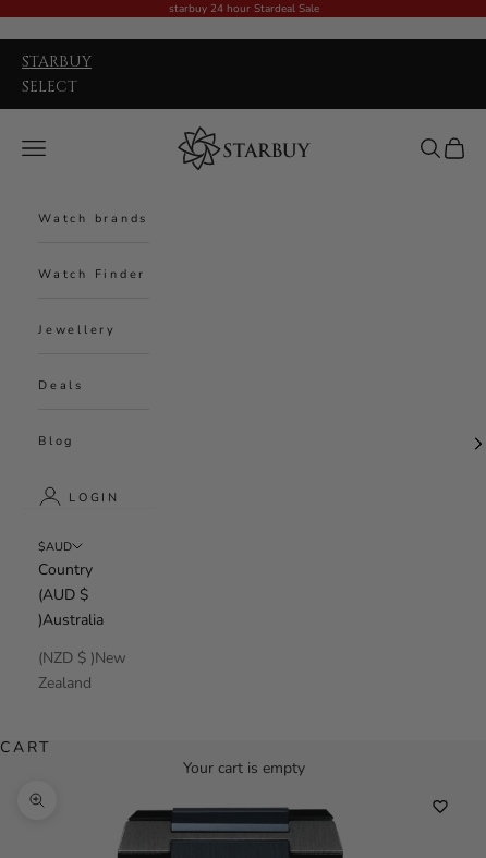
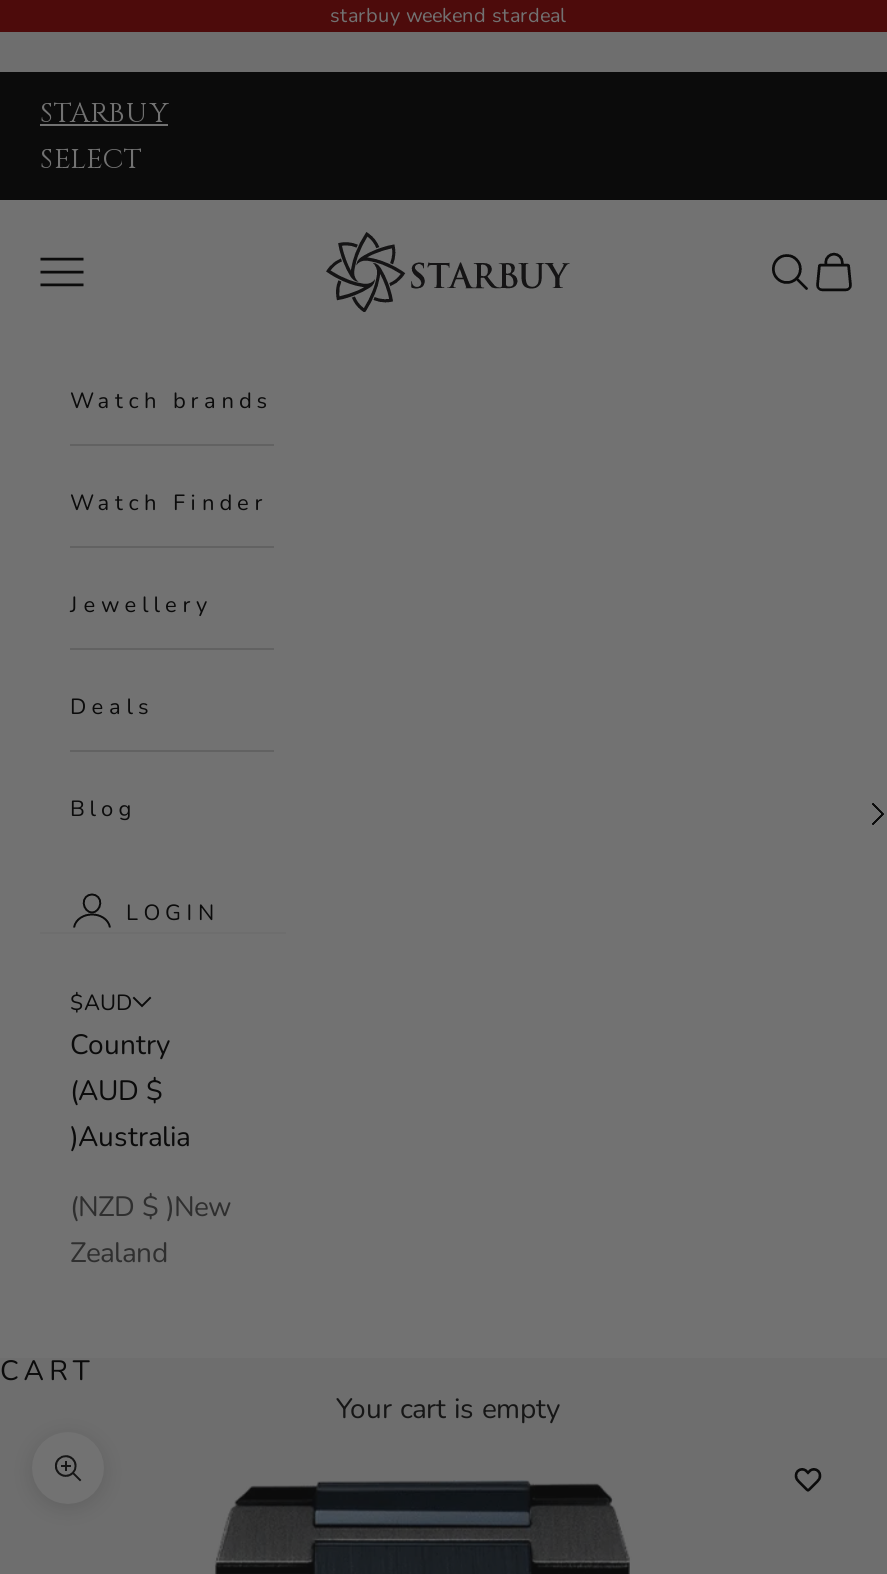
- starbuy 24 hour Stardeal Sale
+ starbuy weekend stardeal
